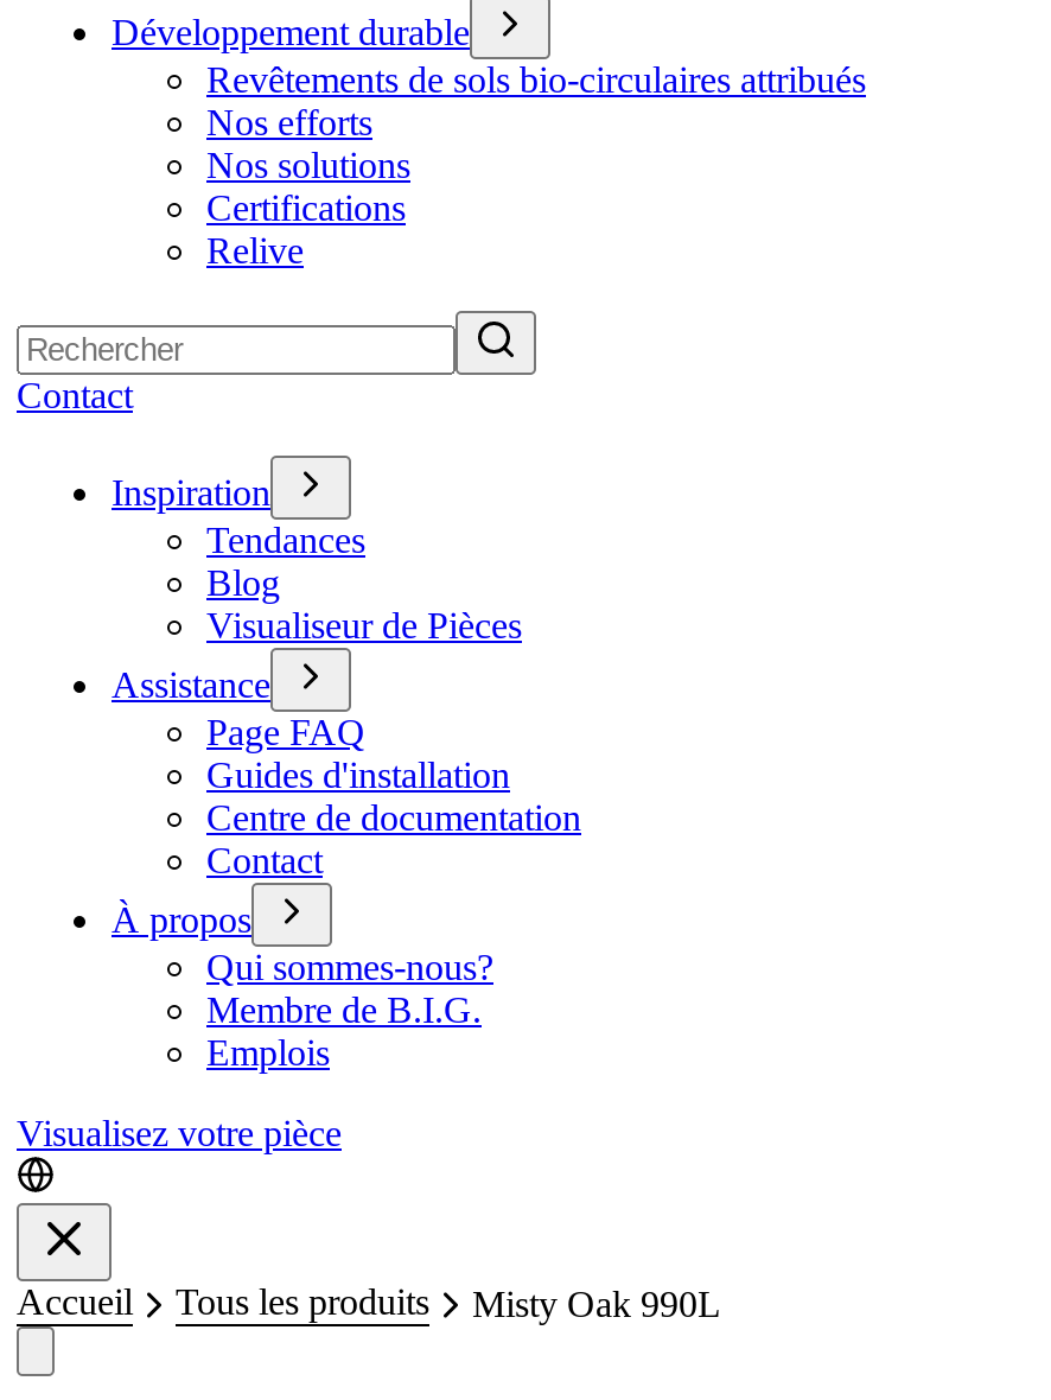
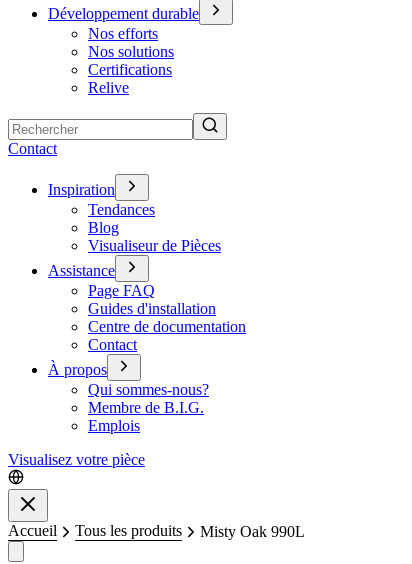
- Revêtements de sols bio-circulaires attribués
